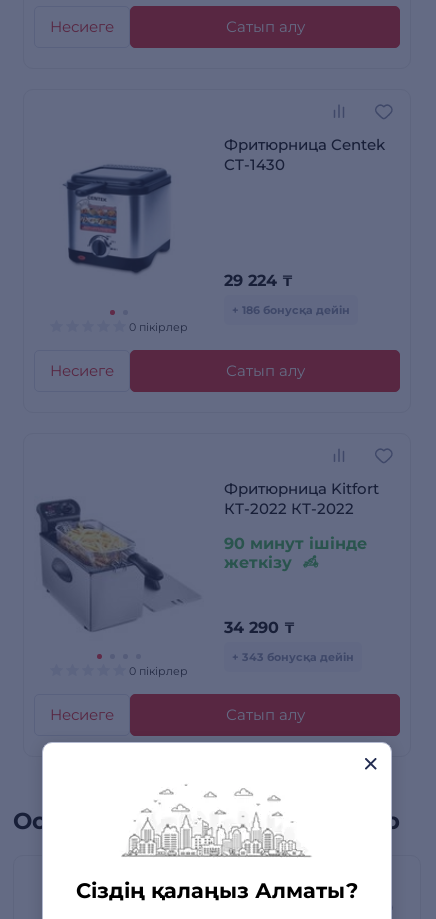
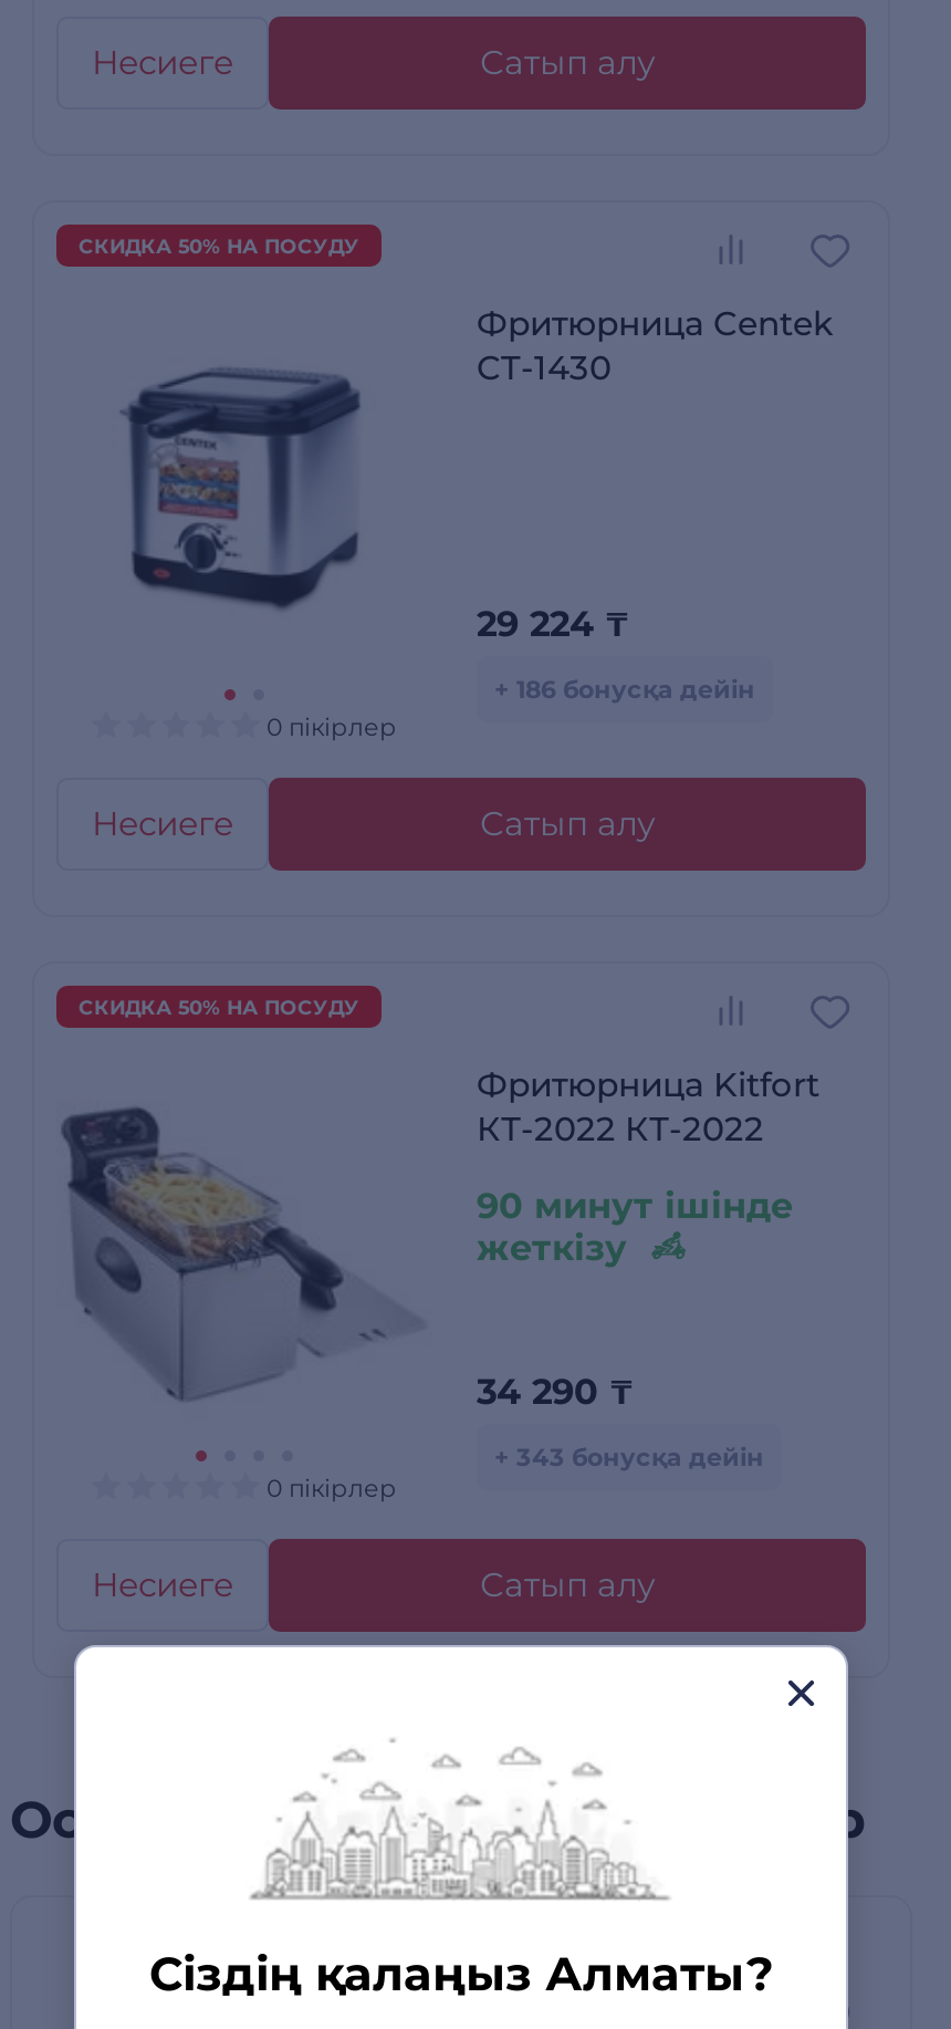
+ СКИДКА 50% НА ПОСУДУ

+ СКИДКА 50% НА ПОСУДУ
